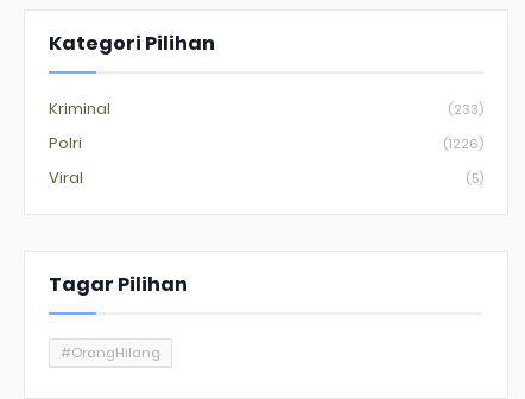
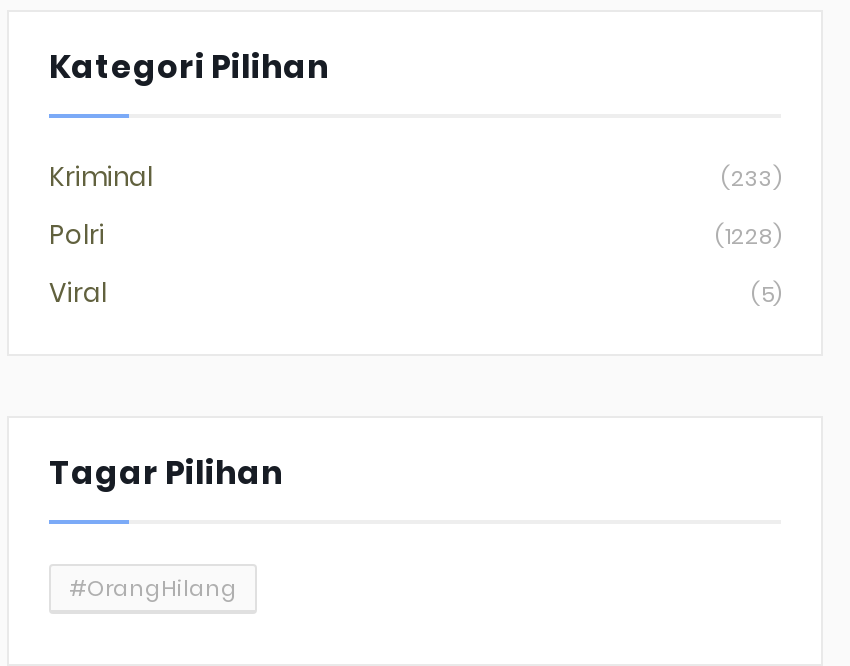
- (1226)
+ (1228)
